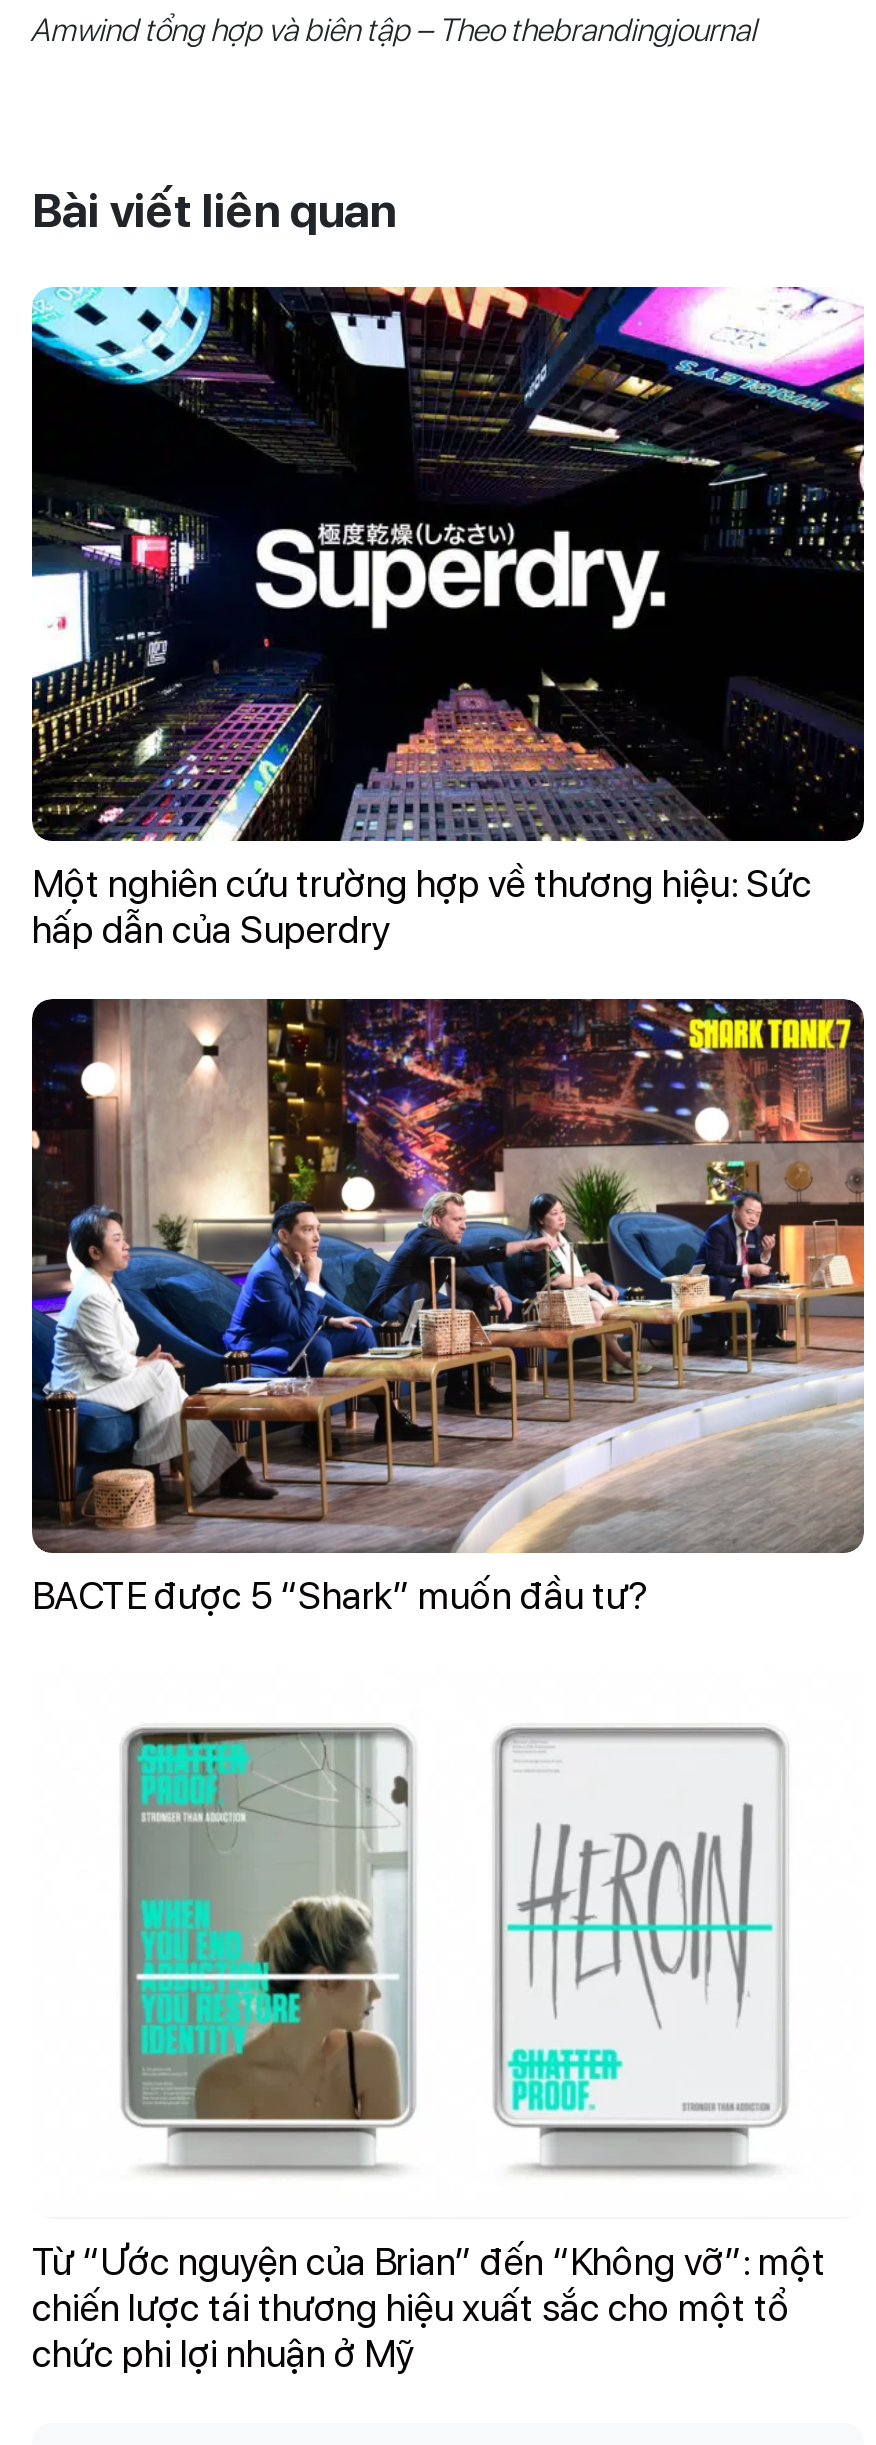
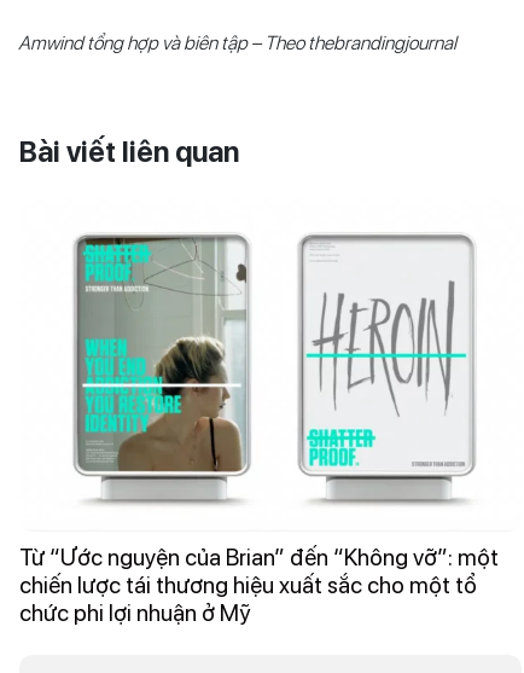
- [image]
- Một nghiên cứu trường hợp về thương hiệu: Sức
- hấp dẫn của Superdry

- [image]
- BACTE được 5 “Shark” muốn đầu tư?
